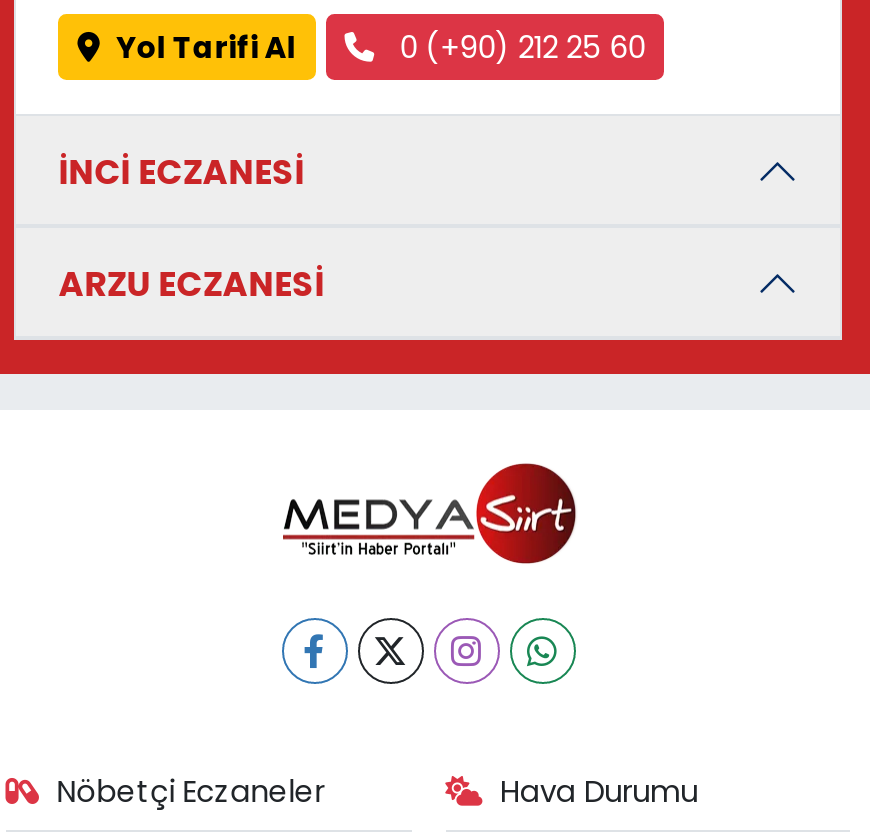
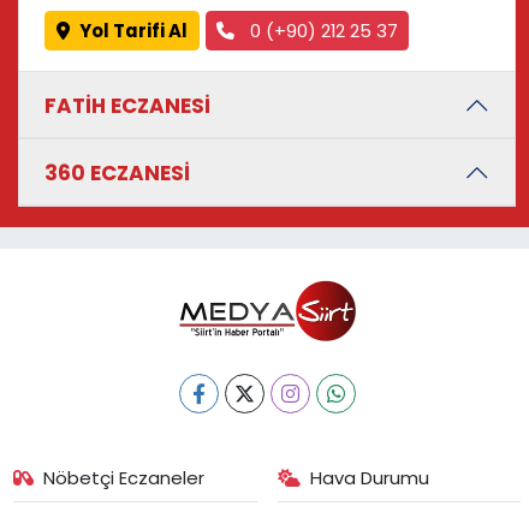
- 0 (+90) 212 25 60
+ 0 (+90) 212 25 37

- İNCİ ECZANESİ
+ FATİH ECZANESİ

- ARZU ECZANESİ
+ 360 ECZANESİ
